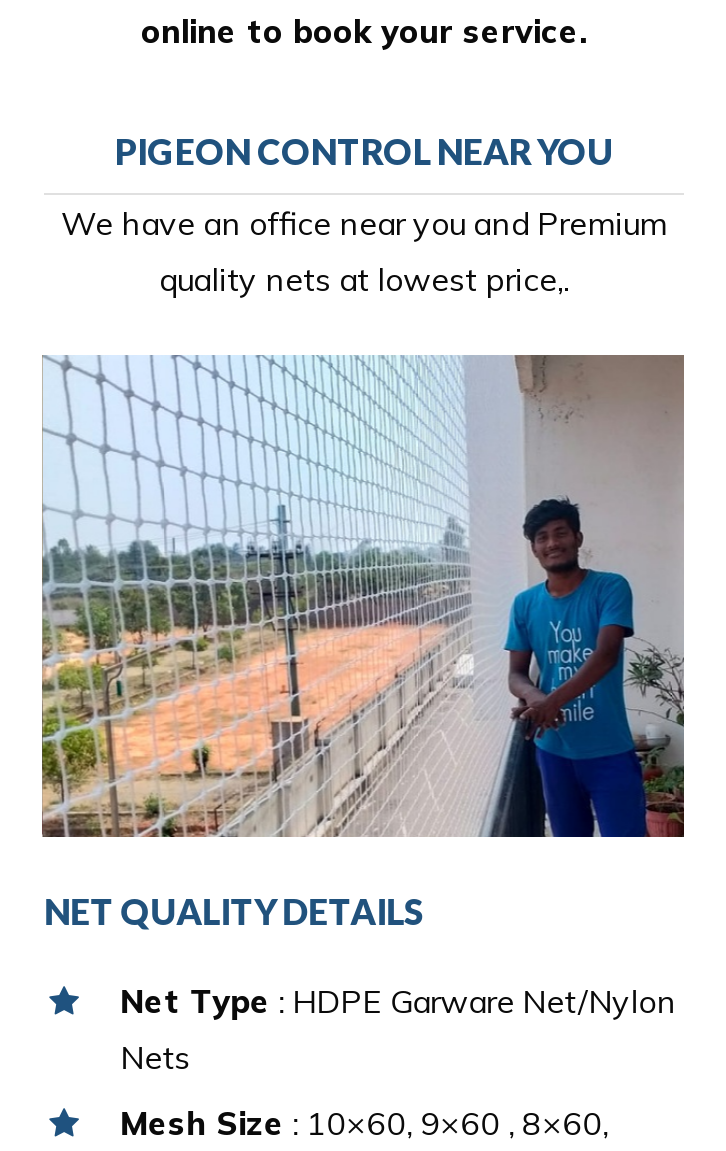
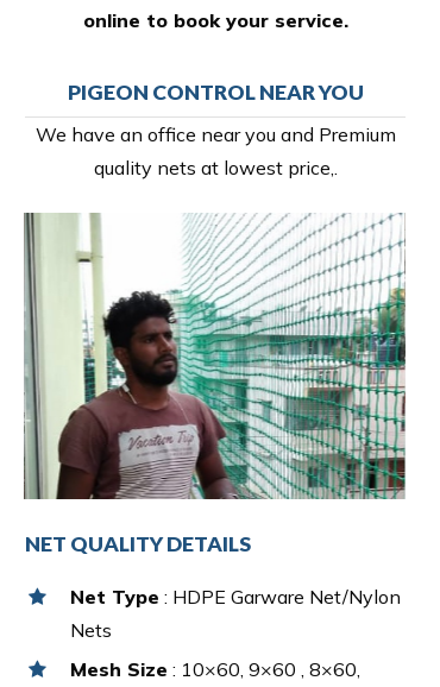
- [image]
+ [image]
